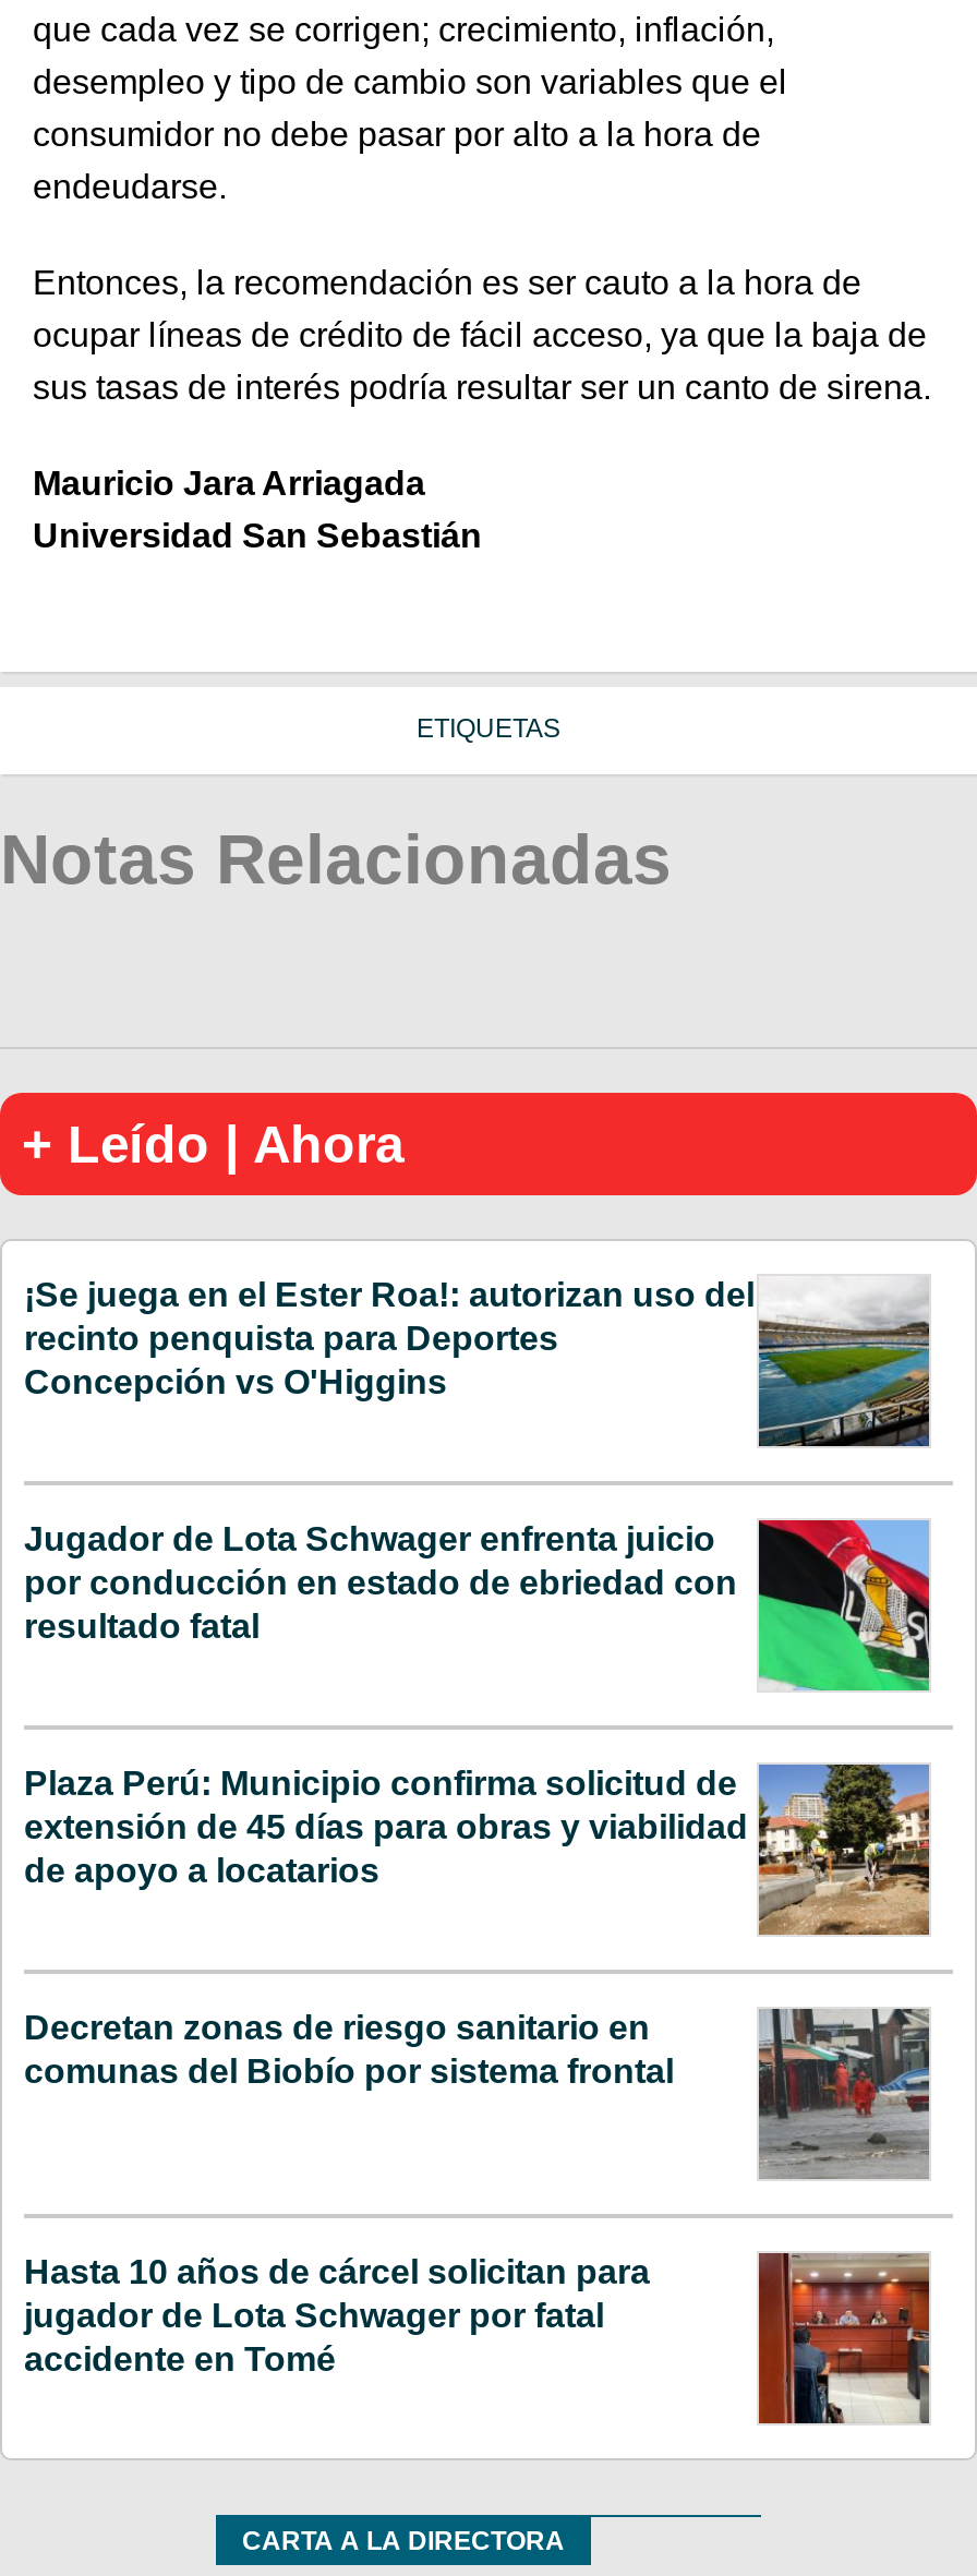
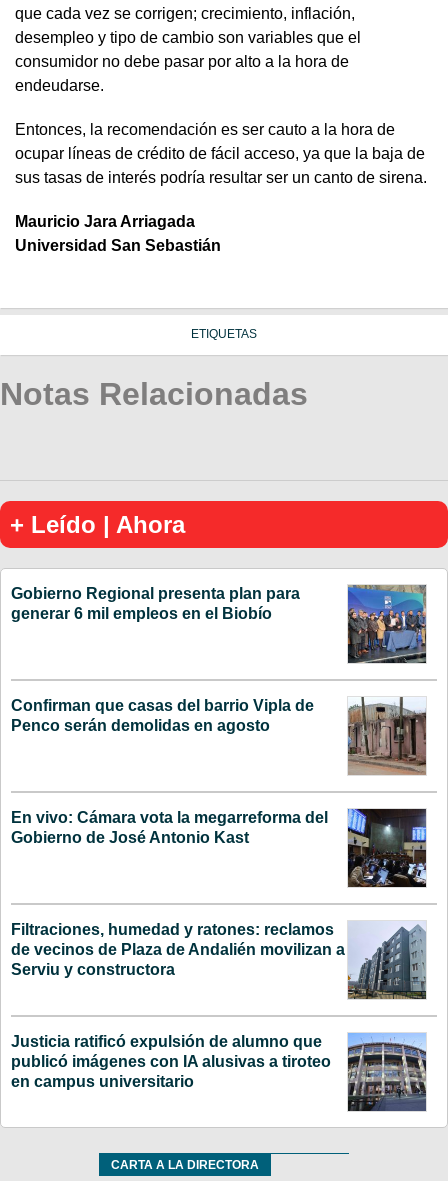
- ¡Se juega en el Ester Roa!: autorizan uso del
- recinto penquista para Deportes
- Concepción vs O'Higgins
+ Gobierno Regional presenta plan para
+ generar 6 mil empleos en el Biobío

- [image]
+ [image]

- [image]
- Jugador de Lota Schwager enfrenta juicio
- por conducción en estado de ebriedad con
- resultado fatal
+ [image]
+ Confirman que casas del barrio Vipla de
+ Penco serán demolidas en agosto

- [image]
- Plaza Perú: Municipio confirma solicitud de
- extensión de 45 días para obras y viabilidad
- de apoyo a locatarios
+ [image]
+ En vivo: Cámara vota la megarreforma del
+ Gobierno de José Antonio Kast

- [image]
- Decretan zonas de riesgo sanitario en
- comunas del Biobío por sistema frontal
+ [image]
+ Filtraciones, humedad y ratones: reclamos
+ de vecinos de Plaza de Andalién movilizan a
+ Serviu y constructora

- Hasta 10 años de cárcel solicitan para
- jugador de Lota Schwager por fatal
- accidente en Tomé
+ Justicia ratificó expulsión de alumno que
+ publicó imágenes con IA alusivas a tiroteo
+ en campus universitario

- [image]
+ [image]
